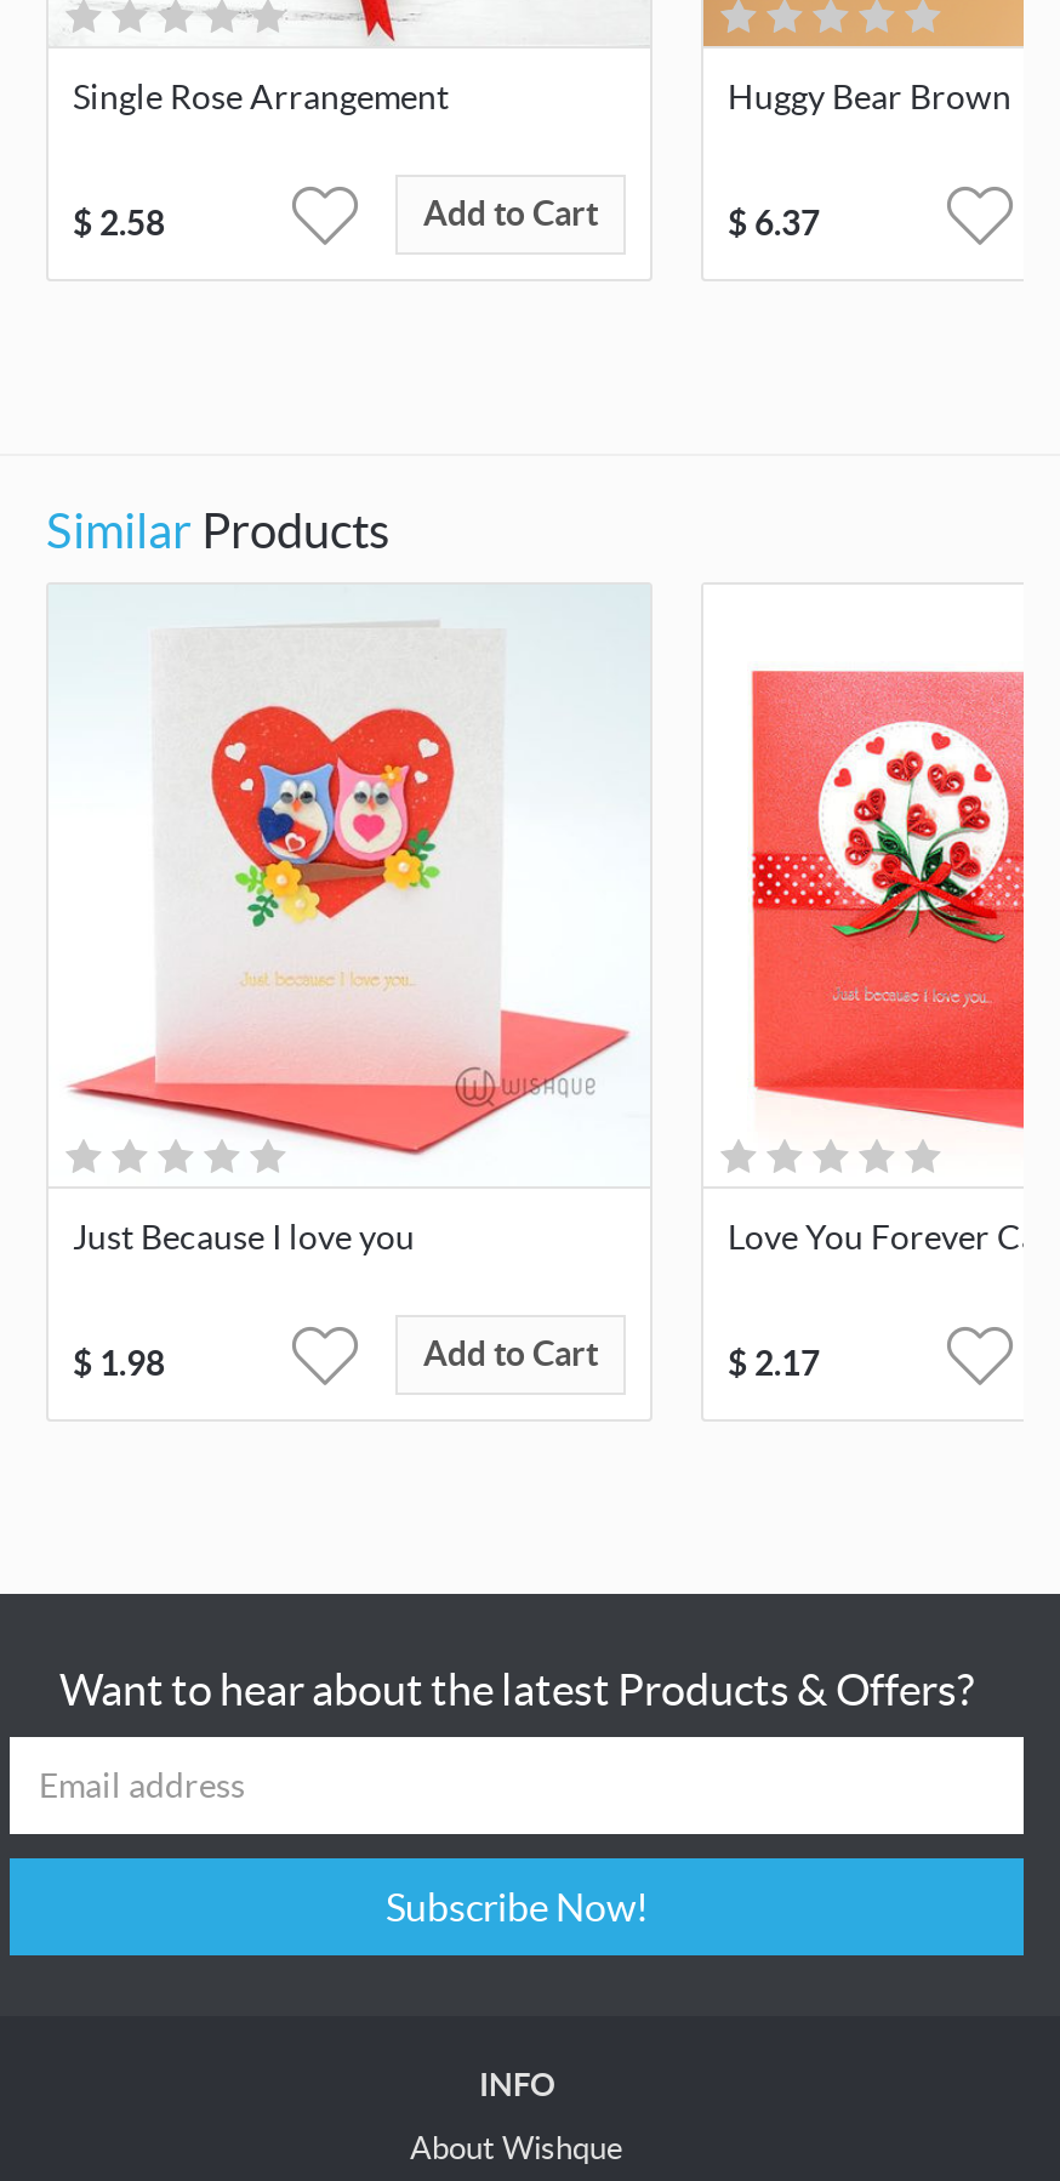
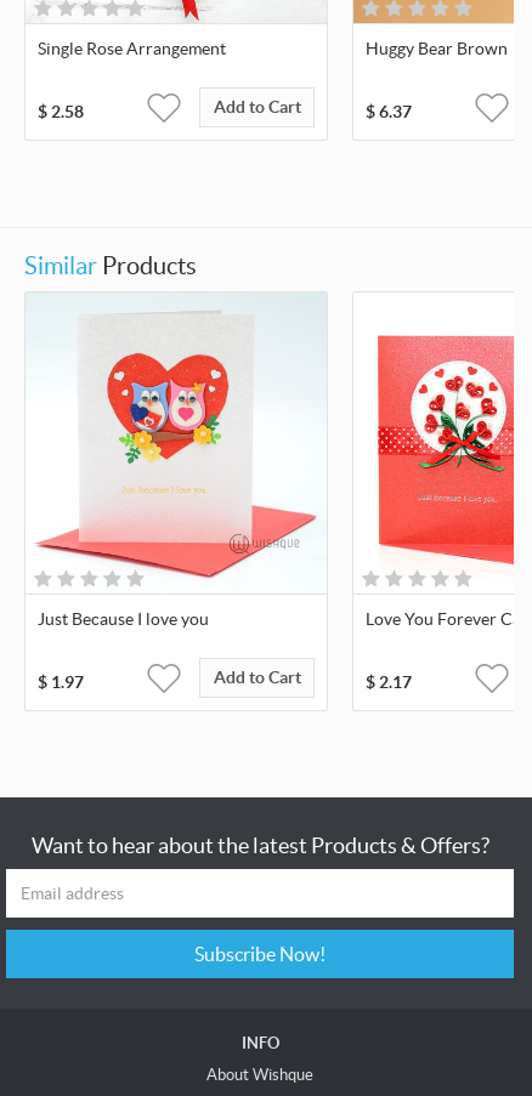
- $ 1.98
+ $ 1.97
